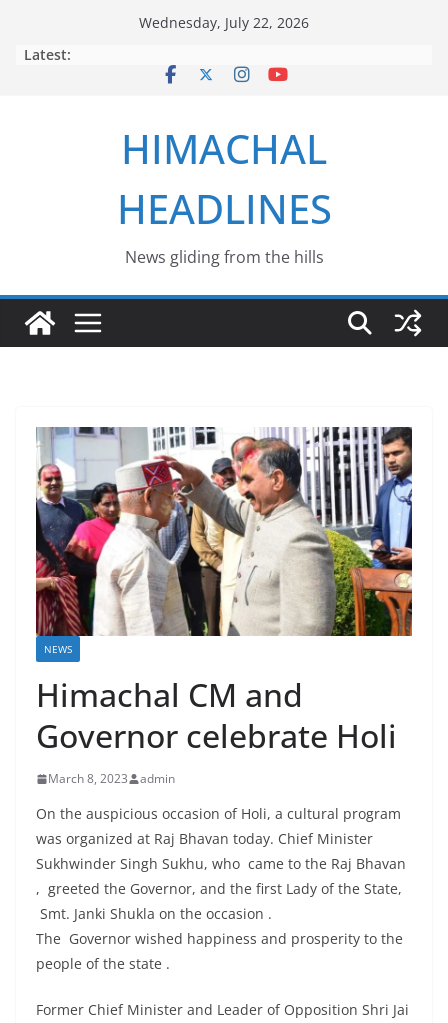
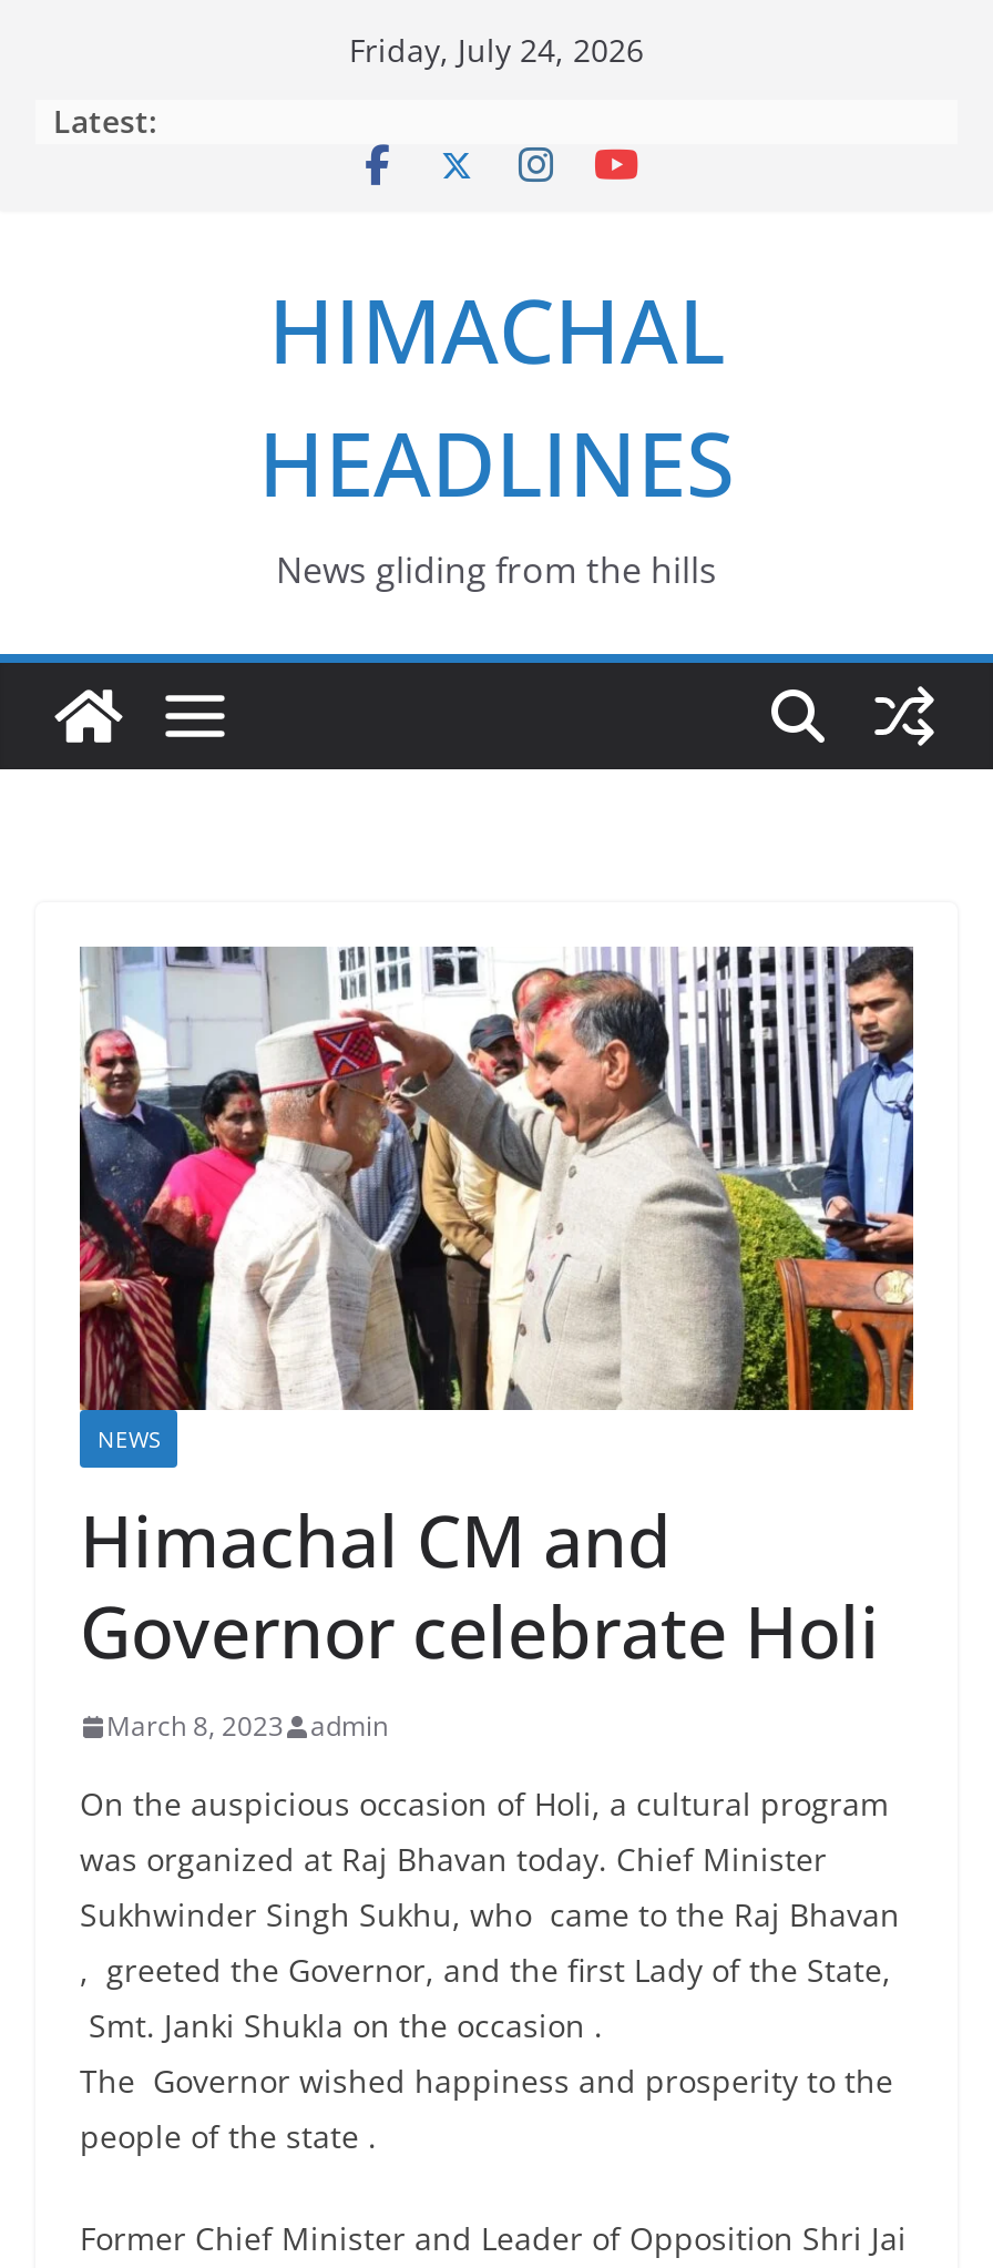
- Wednesday, July 22, 2026
+ Friday, July 24, 2026
